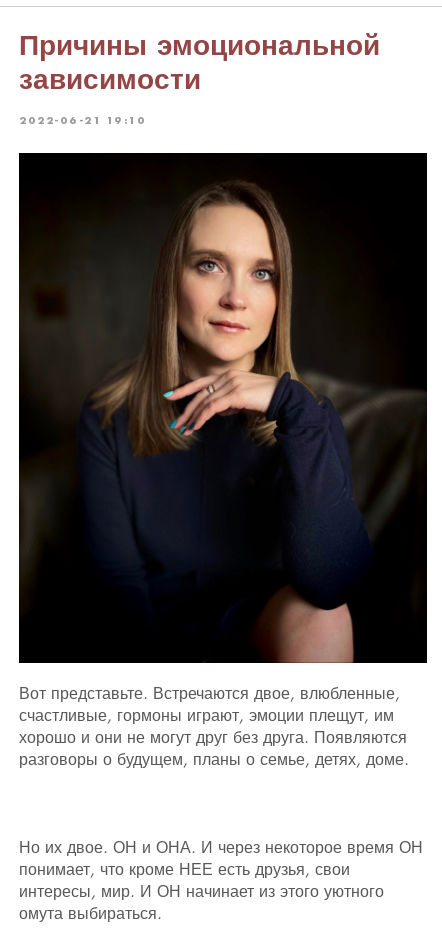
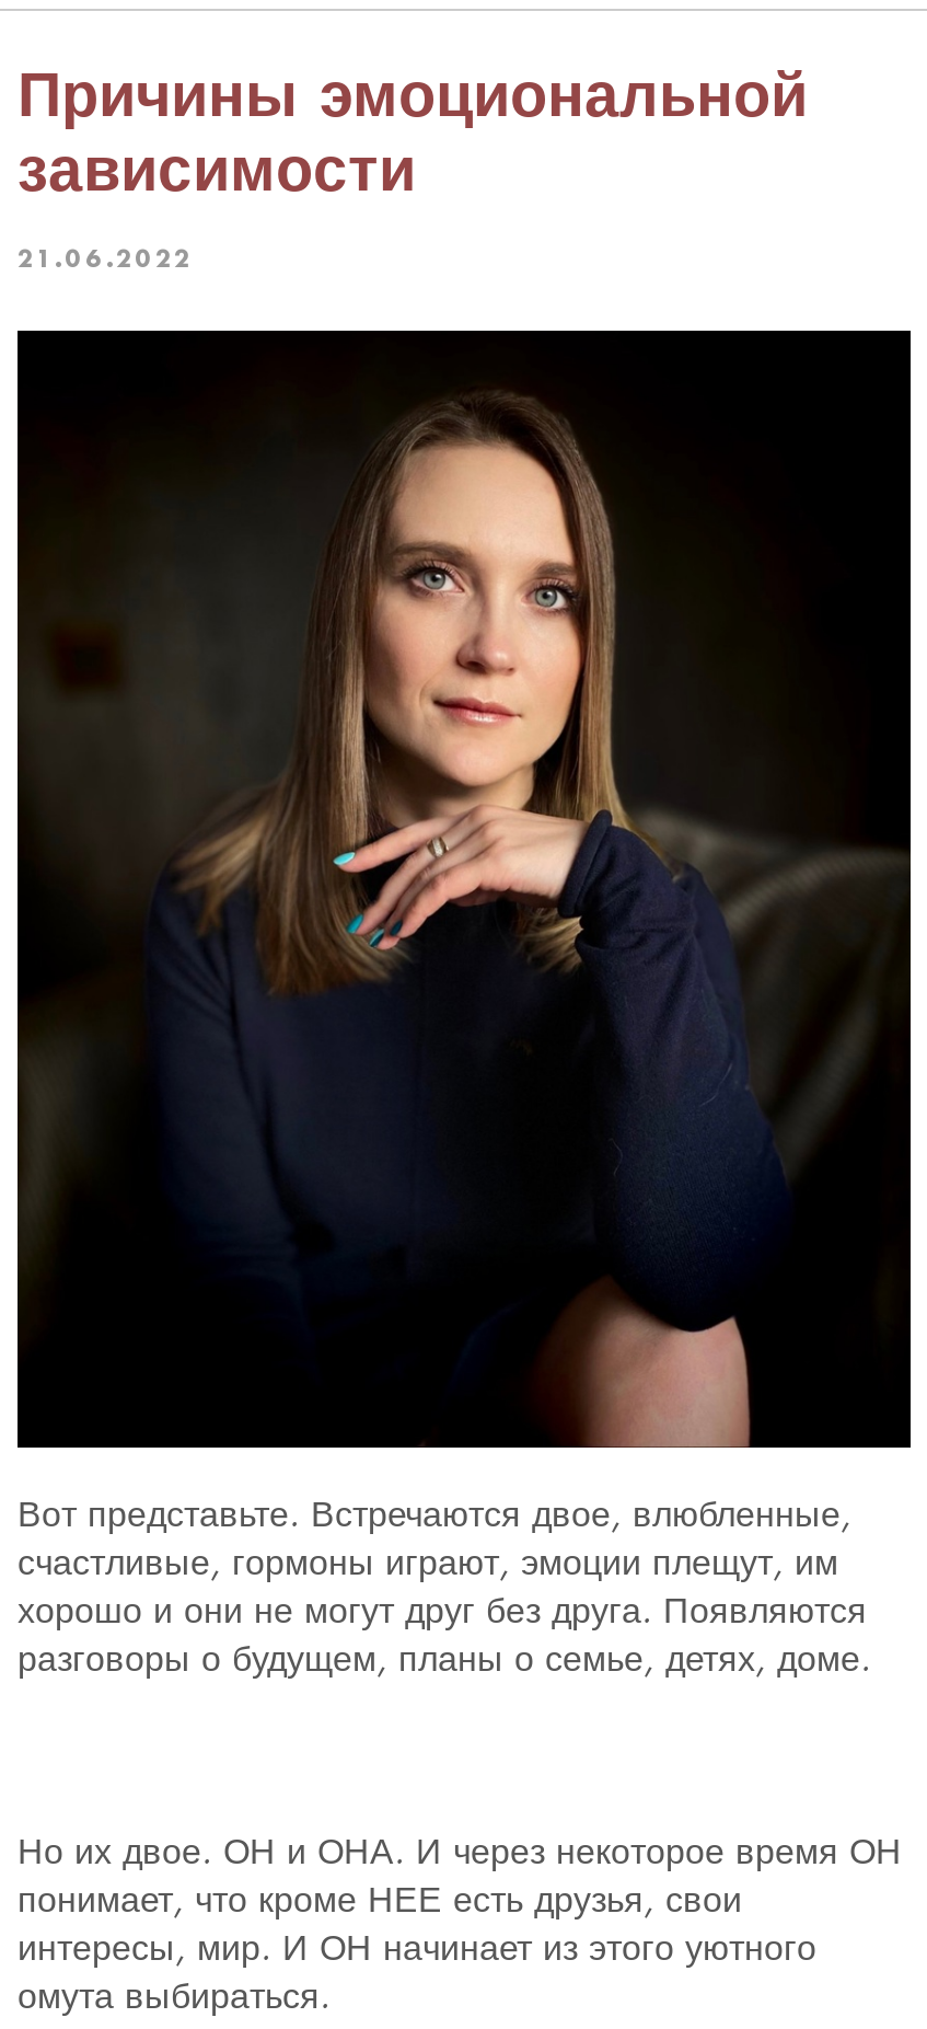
- 2022-06-21 19:10
+ 21.06.2022
